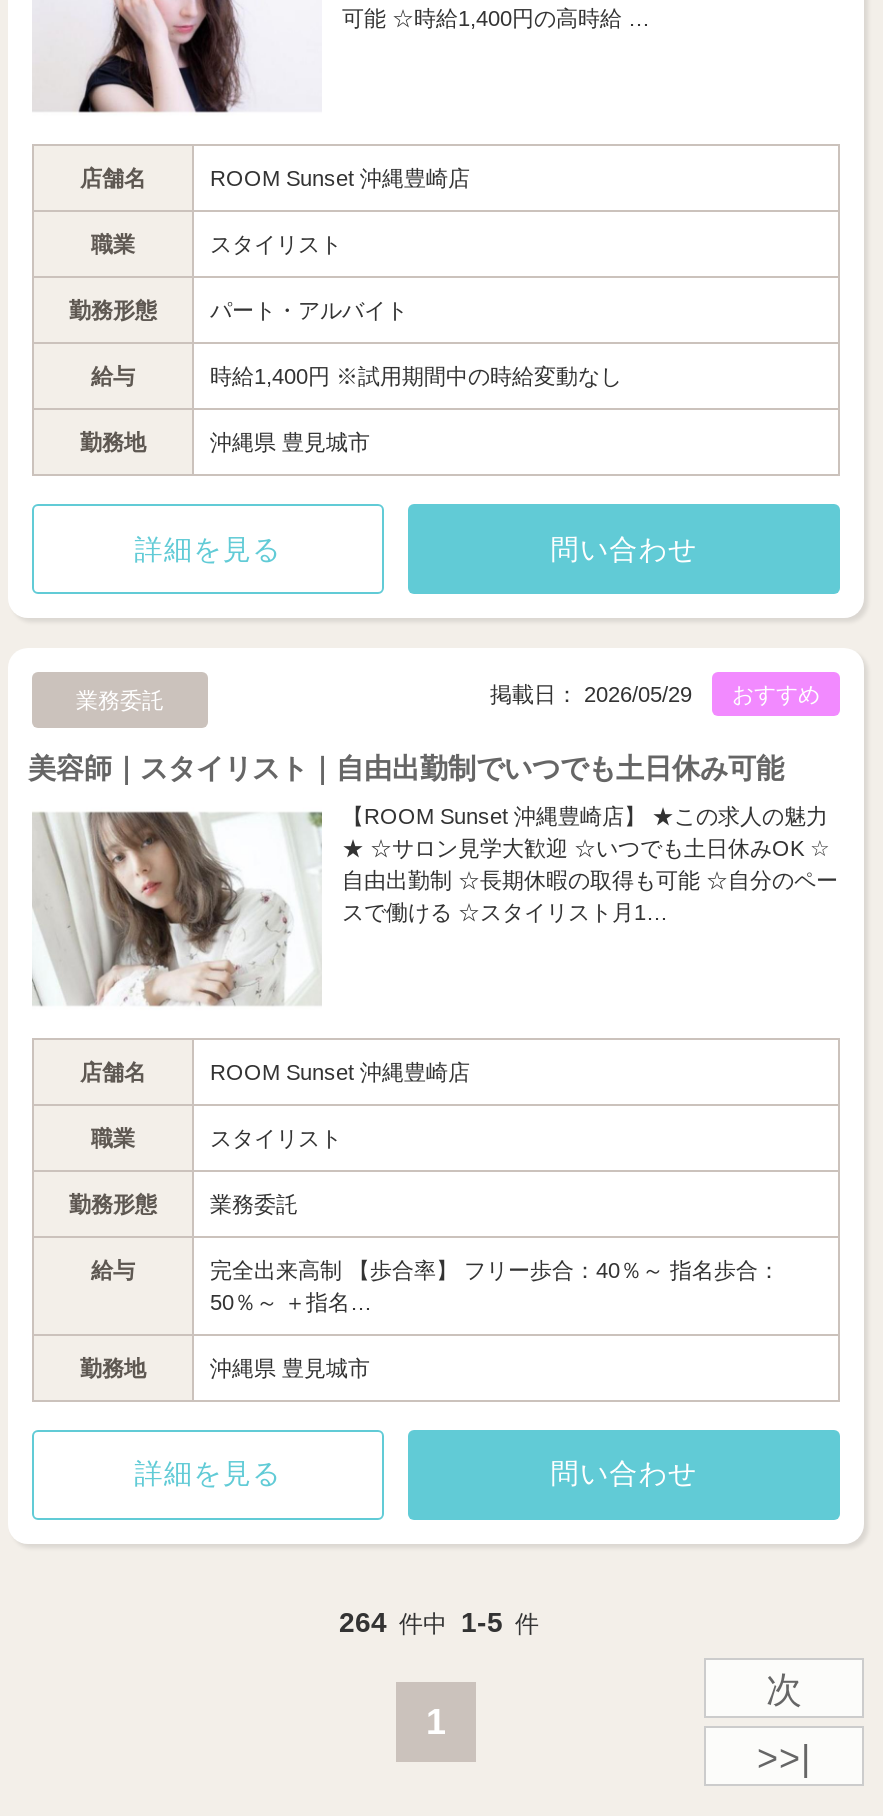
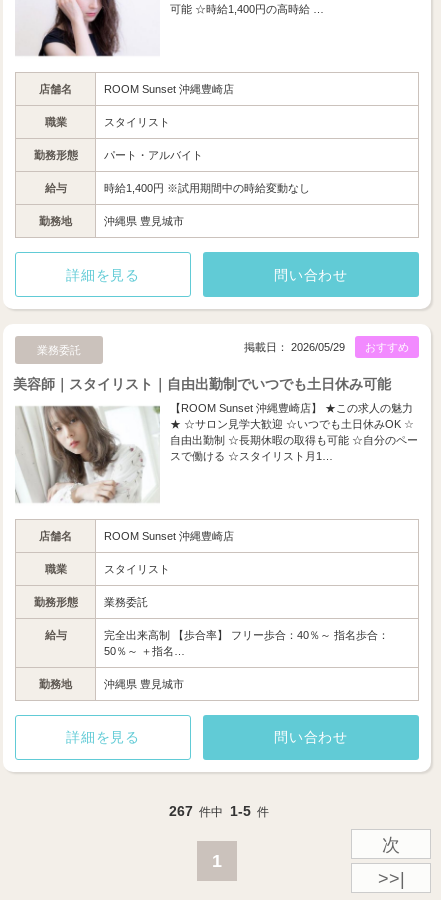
- 264 件中 1-5 件
+ 267 件中 1-5 件
